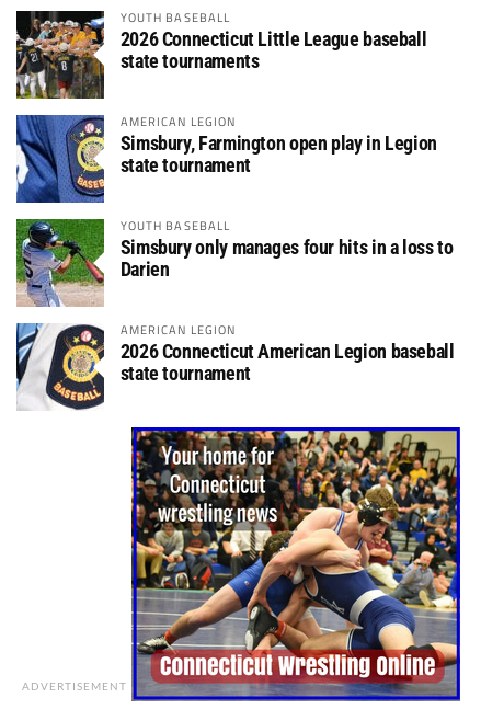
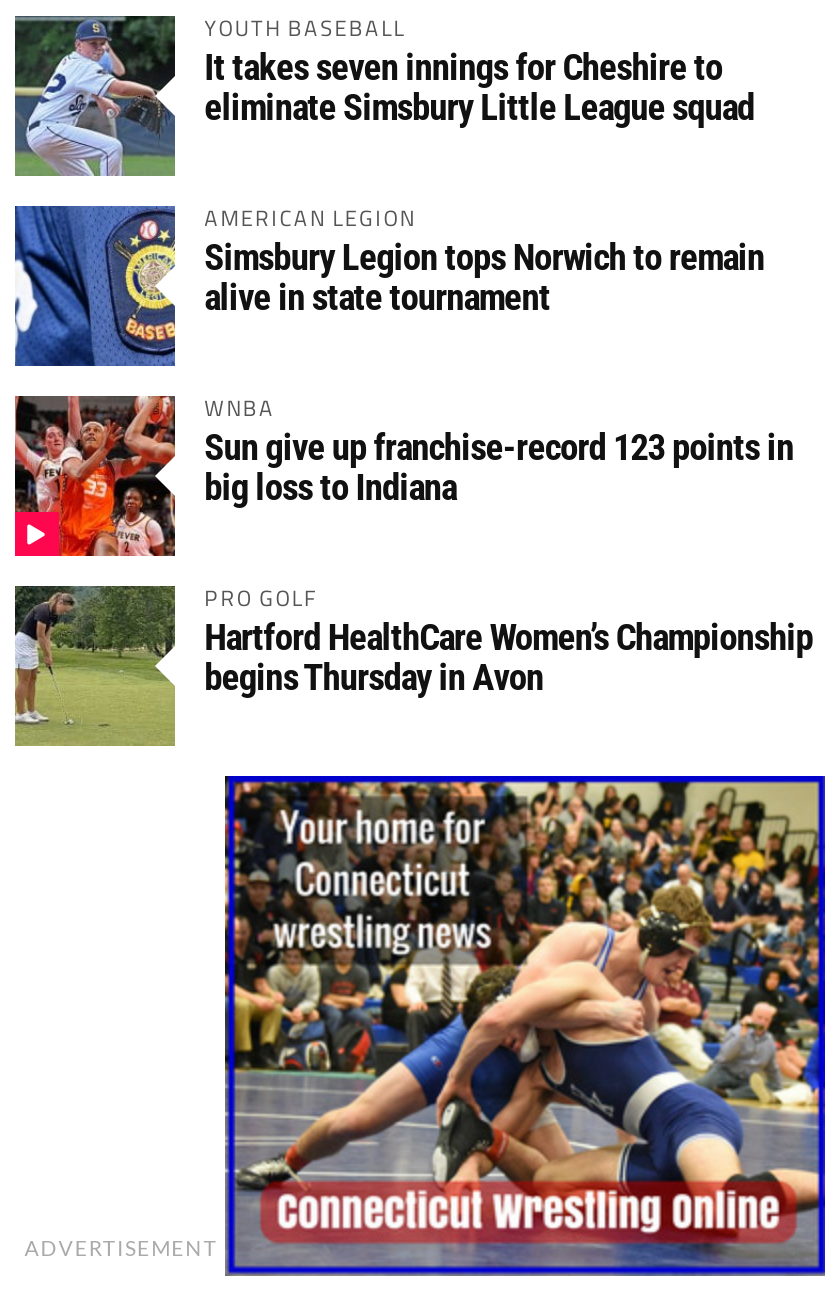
- [image]
- 2026 Connecticut Little League baseball
- state tournaments
+ [image]
+ It takes seven innings for Cheshire to
+ eliminate Simsbury Little League squad

- Simsbury, Farmington open play in Legion
- state tournament
+ Simsbury Legion tops Norwich to remain
+ alive in state tournament

- [image]
- YOUTH BASEBALL
- Simsbury only manages four hits in a loss to
- Darien
+ [image]
+ WNBA
+ Sun give up franchise-record 123 points in
+ big loss to Indiana

- [image]
- AMERICAN LEGION
- 2026 Connecticut American Legion baseball
- state tournament
+ [image]
+ PRO GOLF
+ Hartford HealthCare Women’s Championship
+ begins Thursday in Avon
